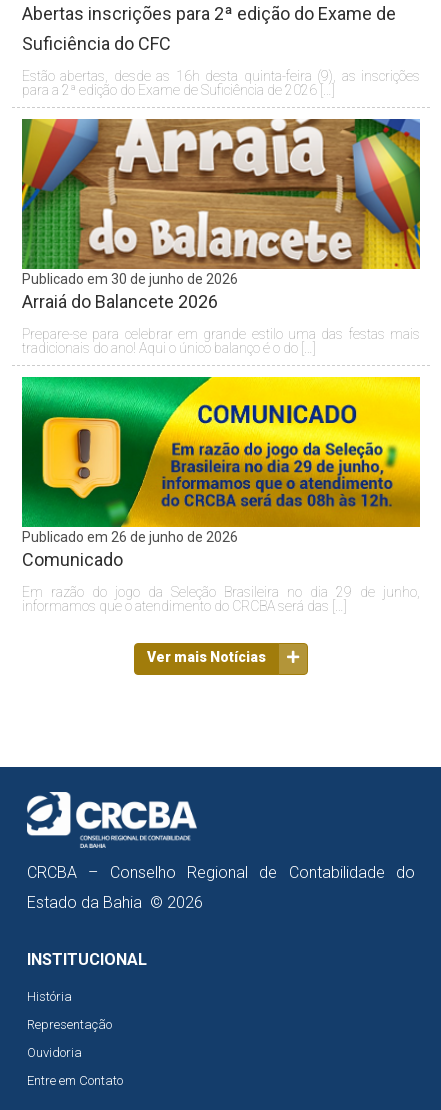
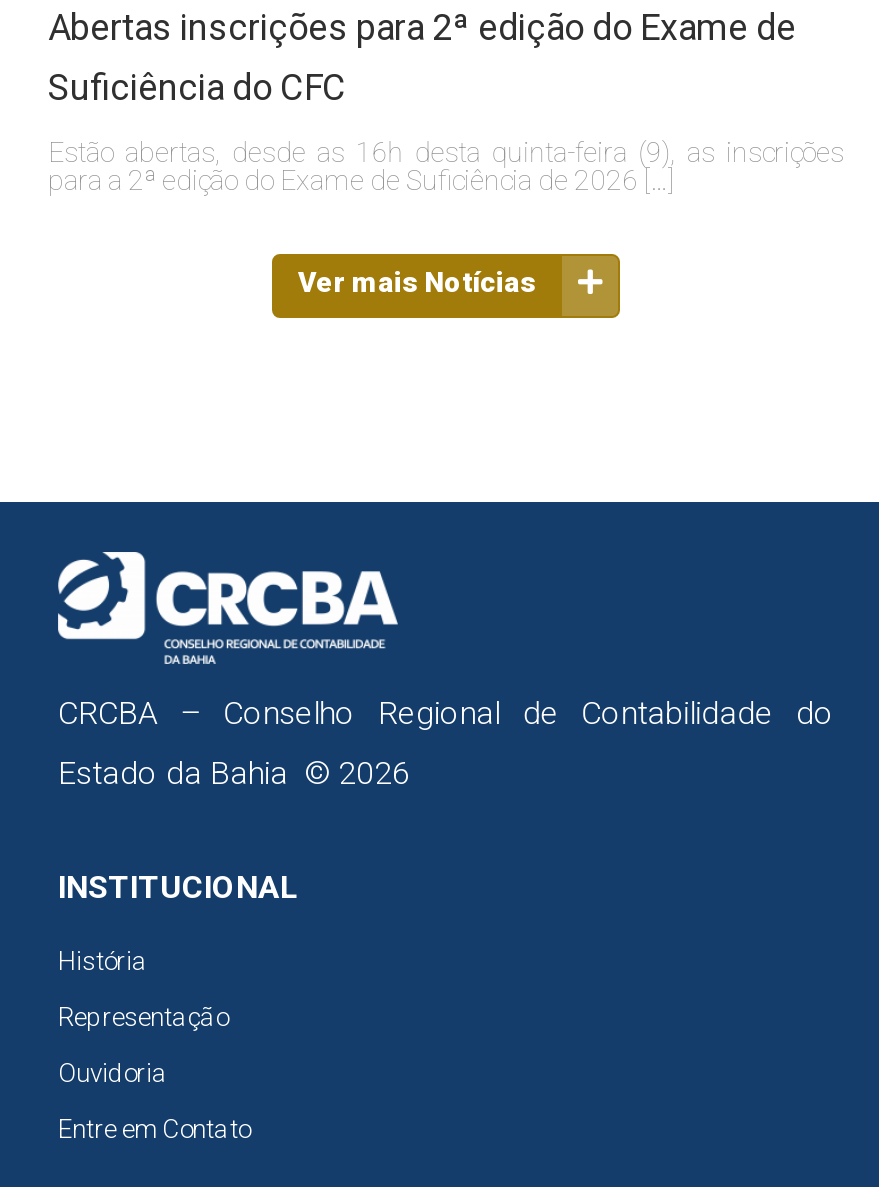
- [image]
- Publicado em 30 de junho de 2026
- Arraiá do Balancete 2026
- Prepare-se para celebrar em grande estilo uma das festas mais
- tradicionais do ano! Aqui o único balanço é o do […]

- [image]
- Publicado em 26 de junho de 2026
- Comunicado
- Em razão do jogo da Seleção Brasileira no dia 29 de junho,
- informamos que o atendimento do CRCBA será das […]
